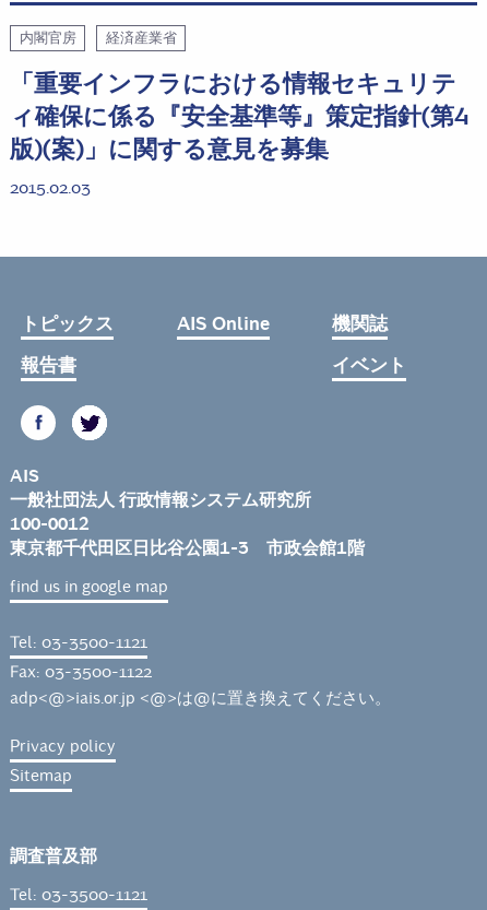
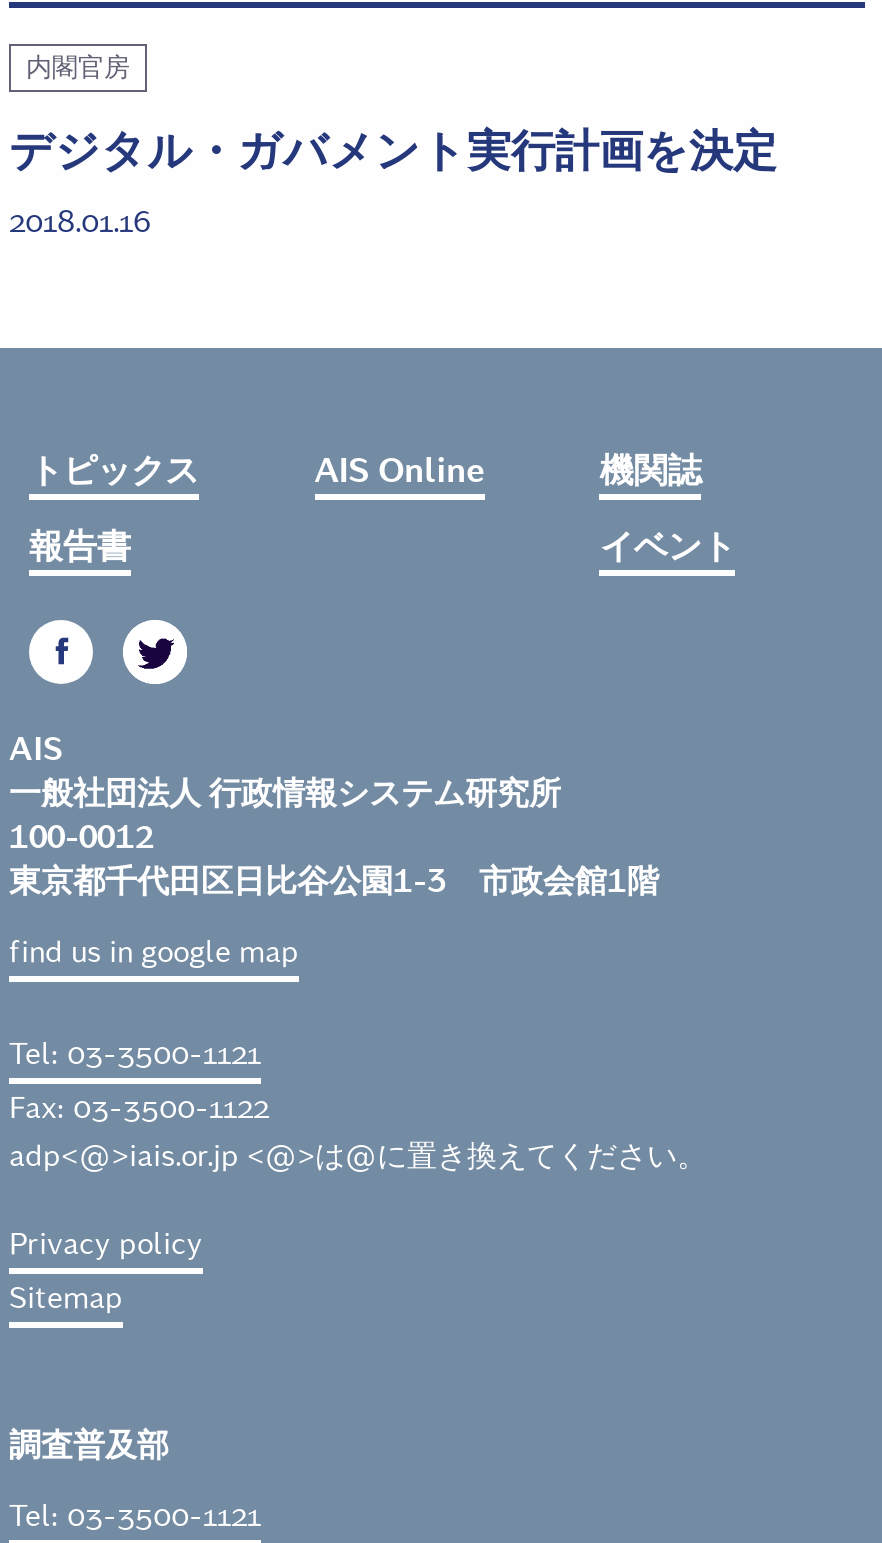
- 経済産業省
- 「重要インフラにおける情報セキュリテ
- ィ確保に係る『安全基準等』策定指針(第4
- 版)(案)」に関する意見を募集
- 2015.02.03
+ デジタル・ガバメント実行計画を決定
+ 2018.01.16
